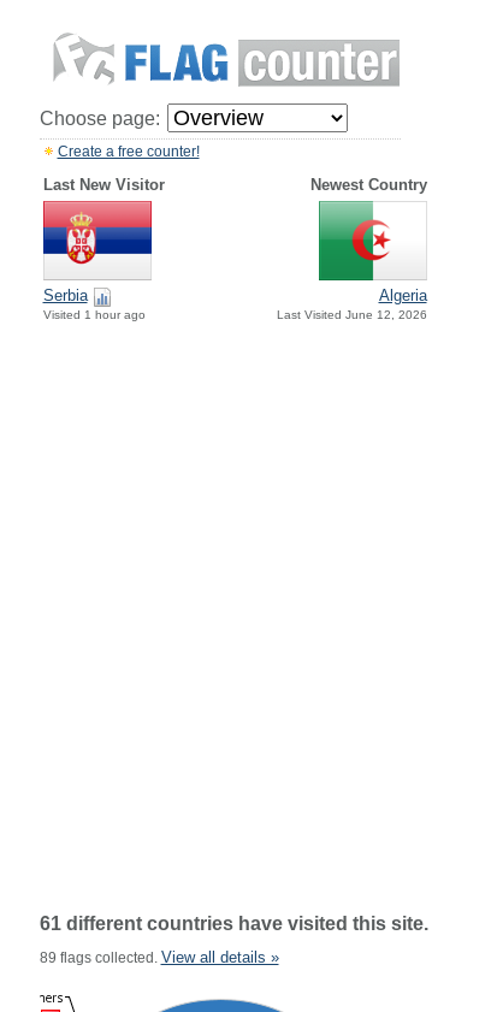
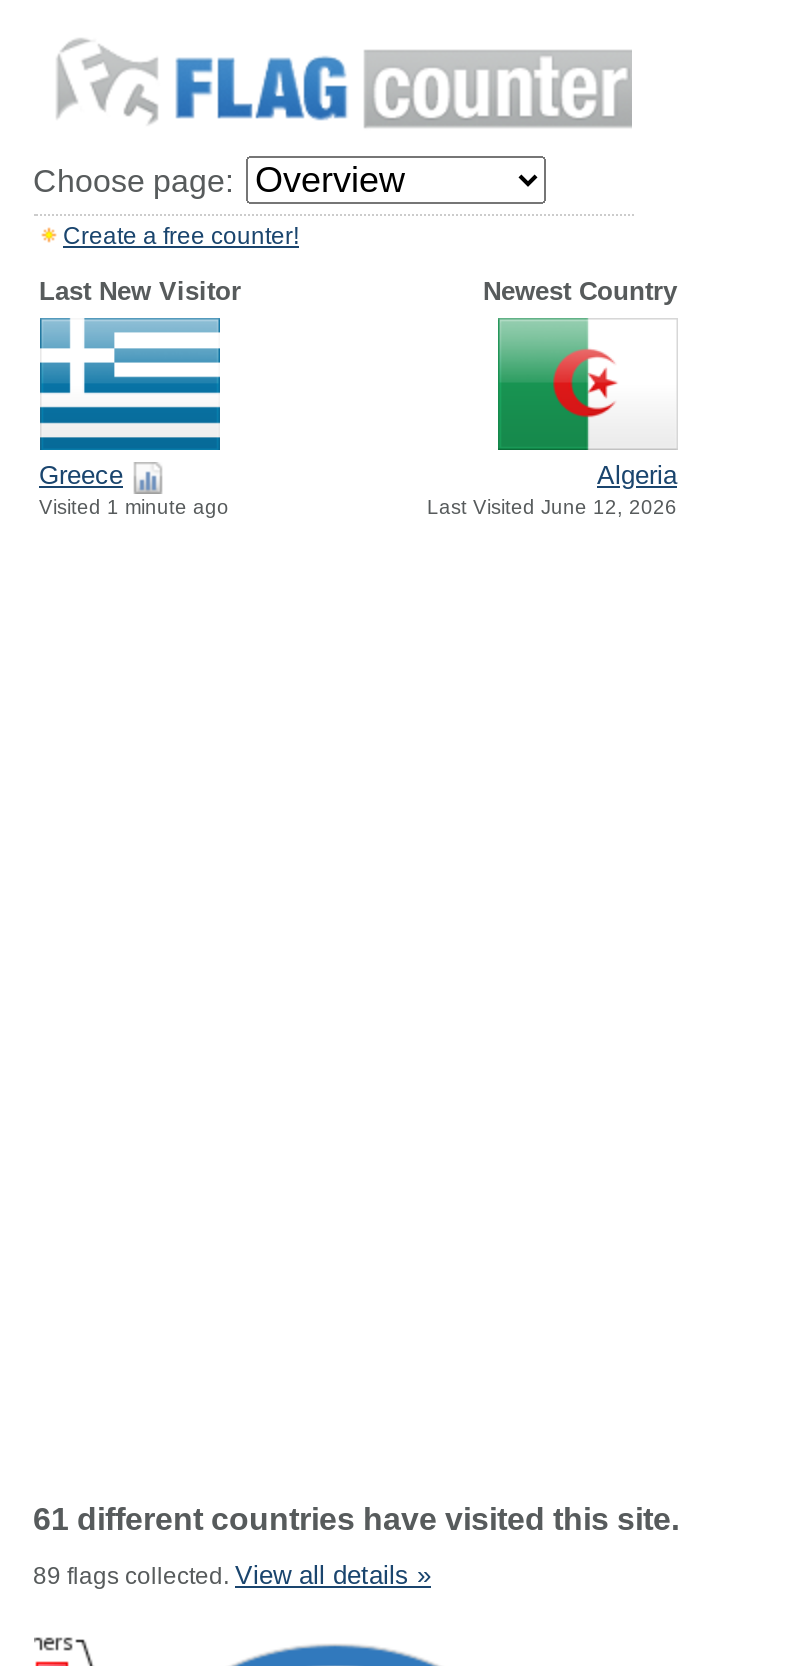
- [image]
- Serbia
- Visited 1 hour ago
+ [image]
+ Greece
+ Visited 1 minute ago
